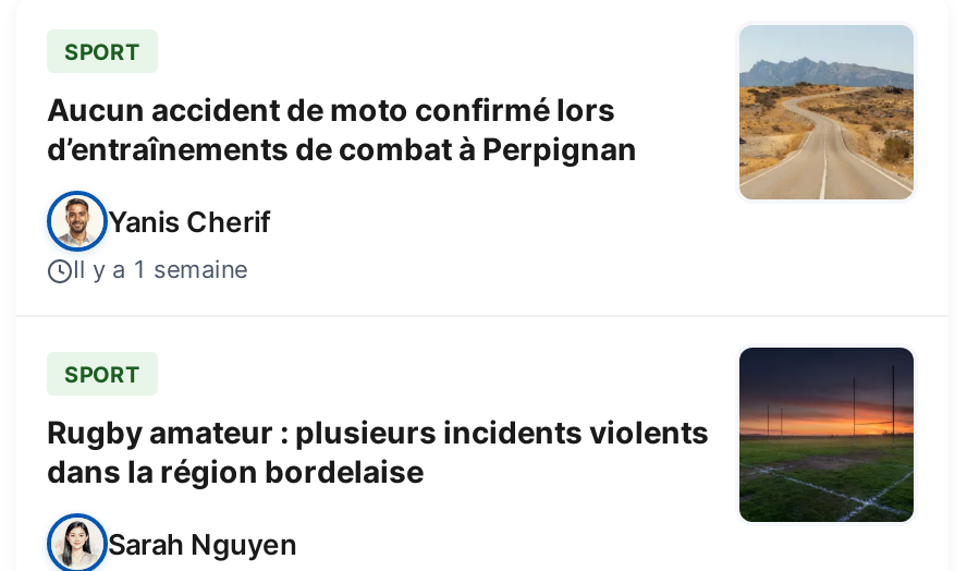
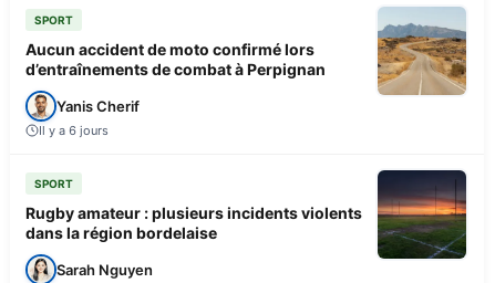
- Il y a 1 semaine
+ Il y a 6 jours
